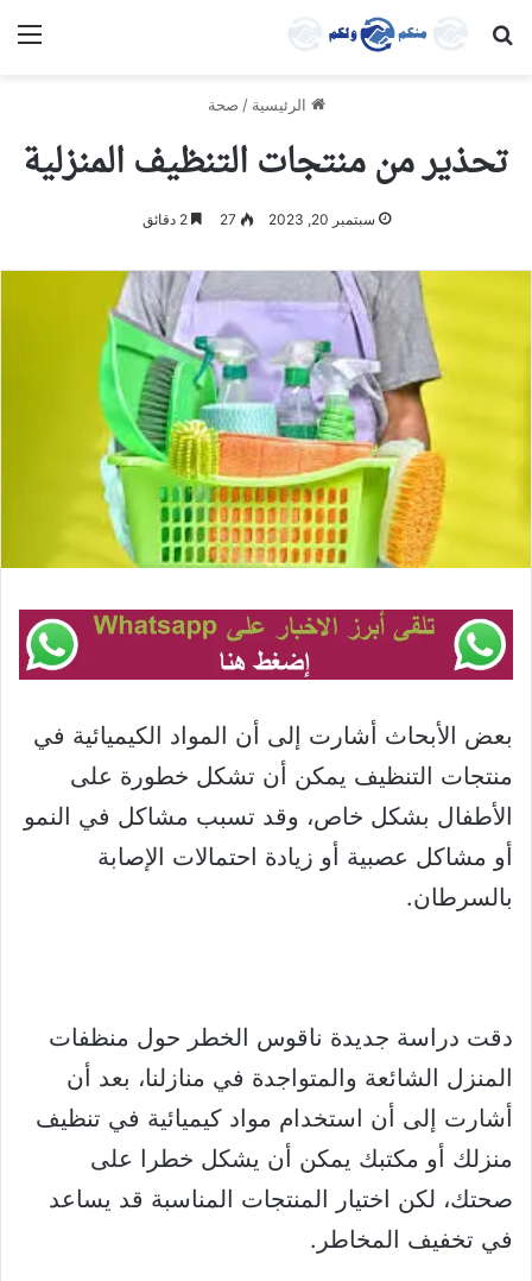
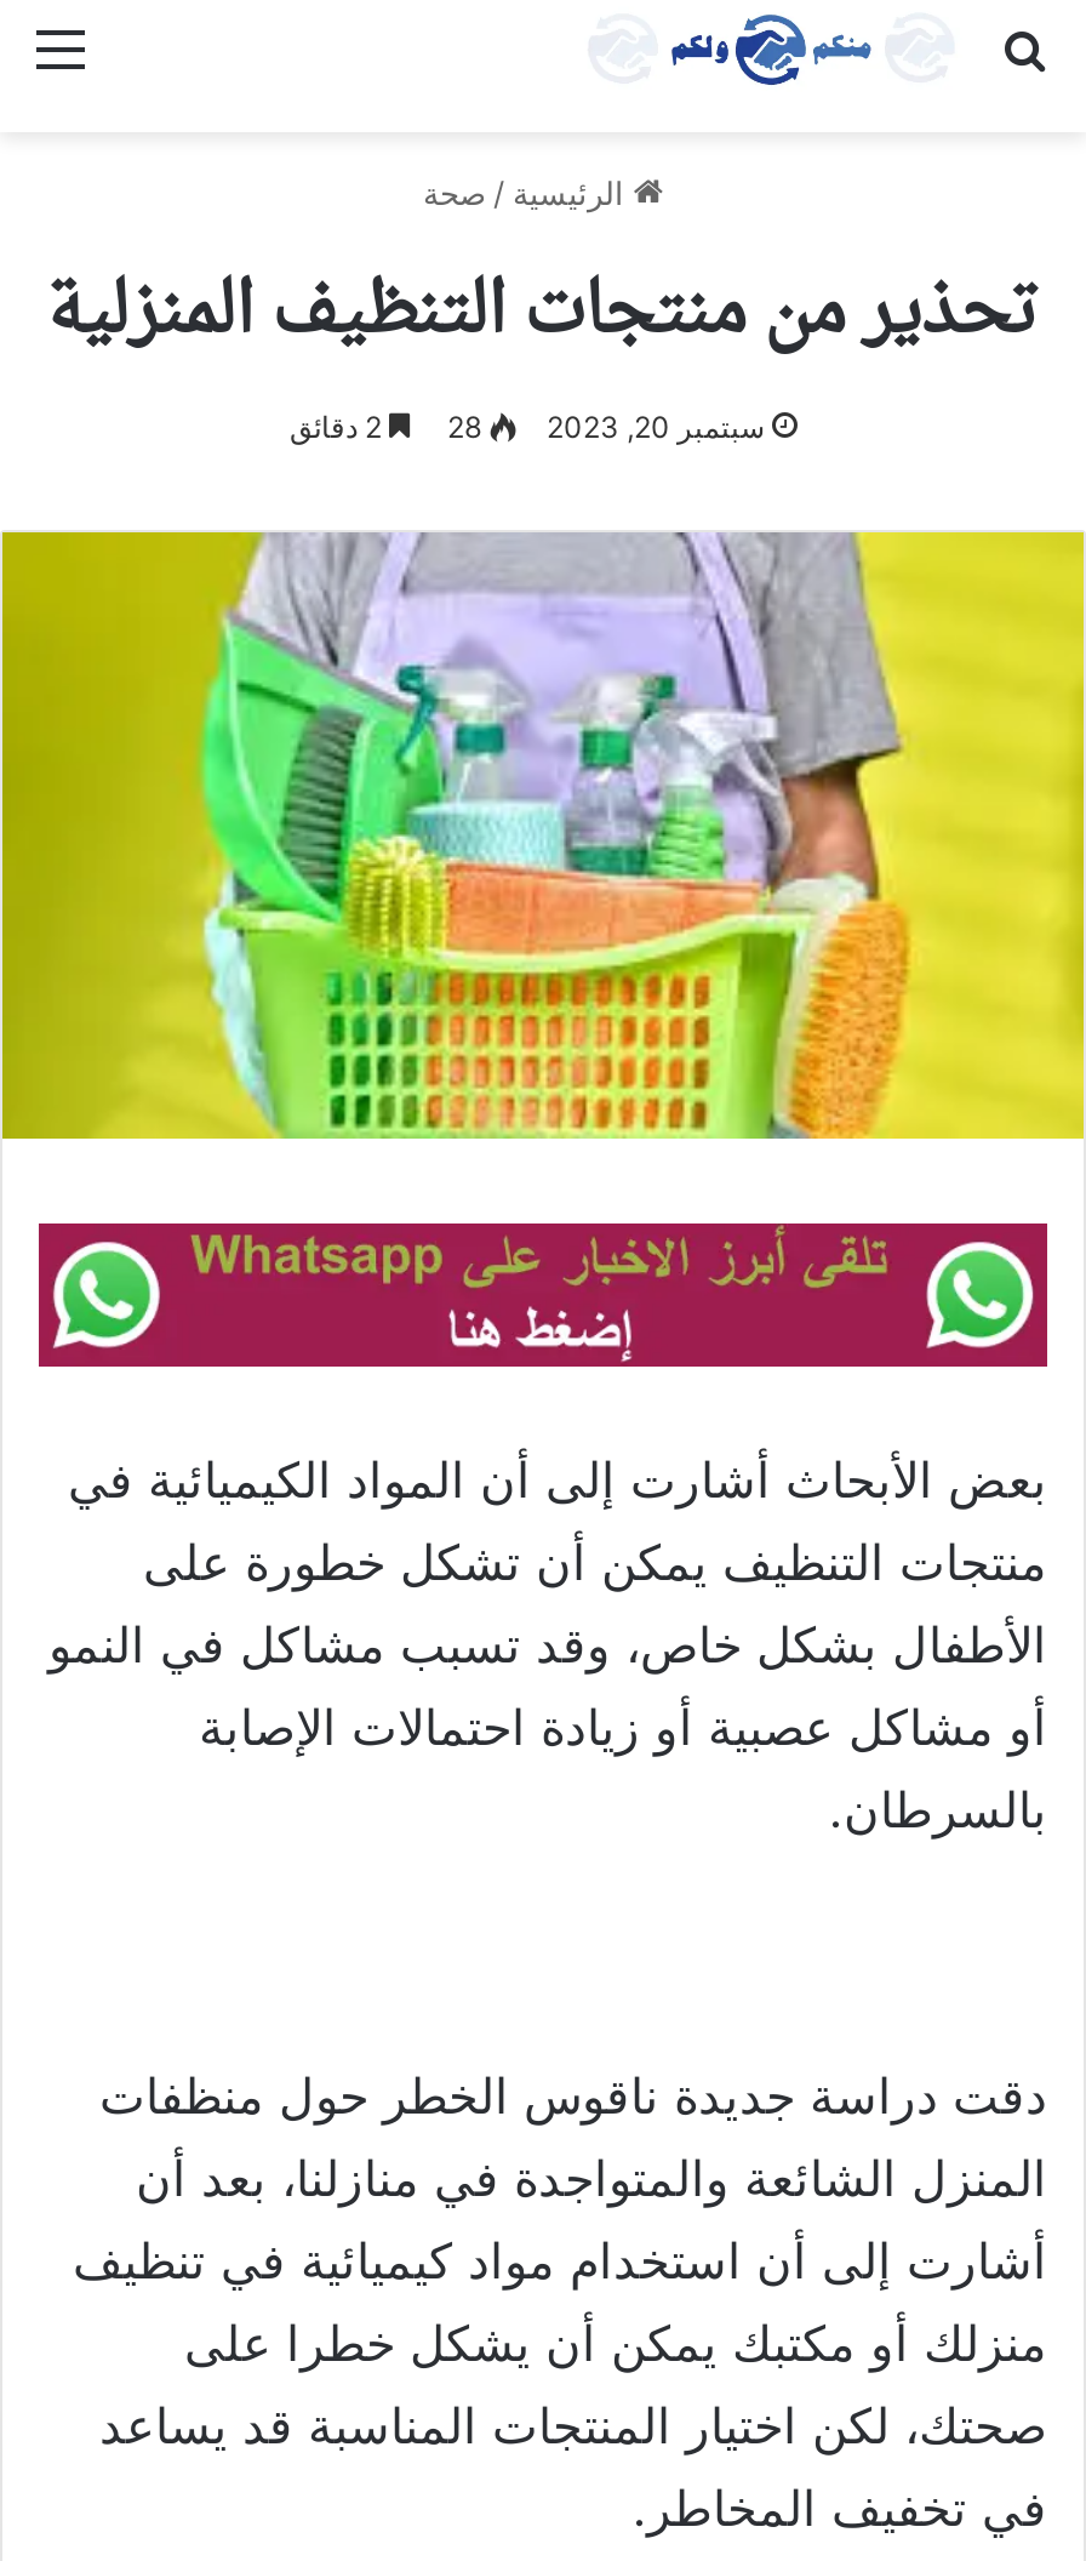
- 27
+ 28
